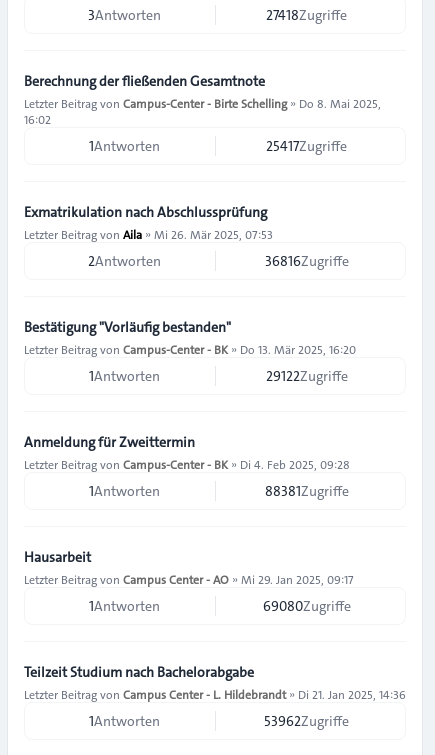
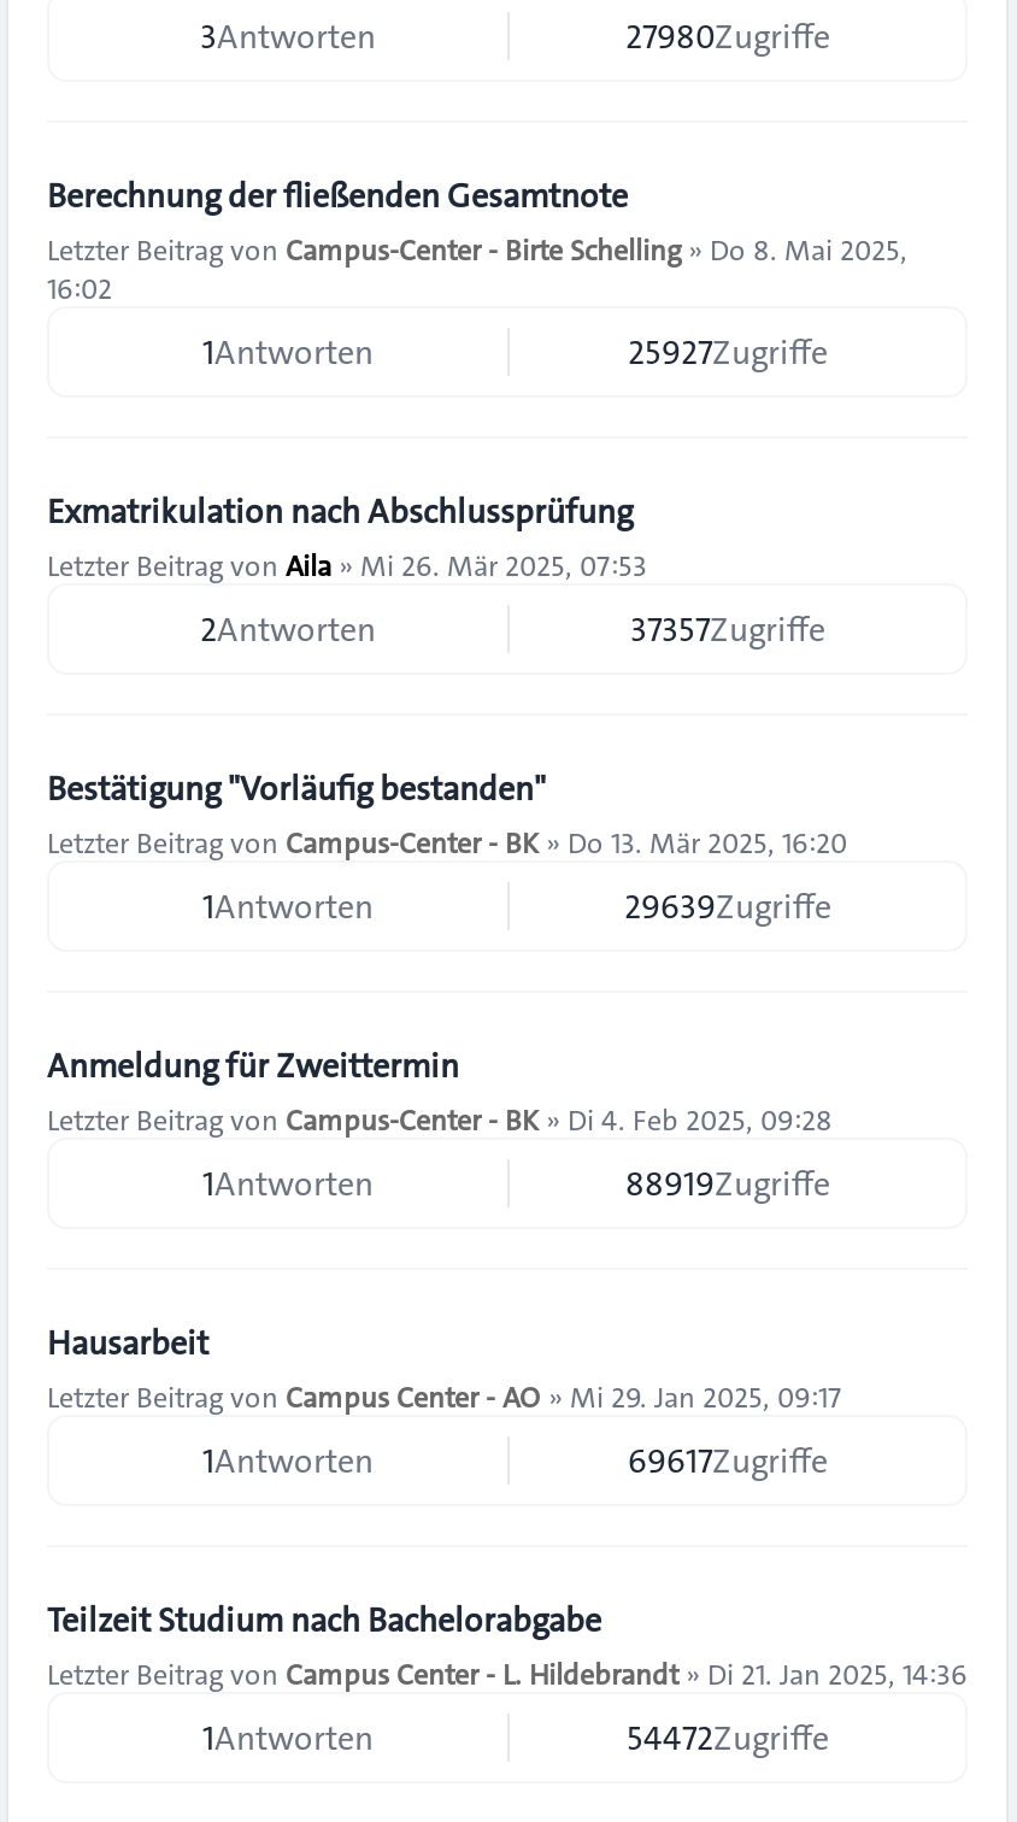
- 27418Zugriffe
+ 27980Zugriffe

- 25417Zugriffe
+ 25927Zugriffe

- 36816Zugriffe
+ 37357Zugriffe

- 29122Zugriffe
+ 29639Zugriffe

- 88381Zugriffe
+ 88919Zugriffe

- 69080Zugriffe
+ 69617Zugriffe

- 53962Zugriffe
+ 54472Zugriffe
